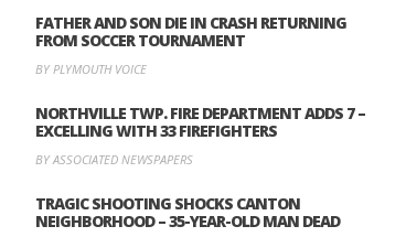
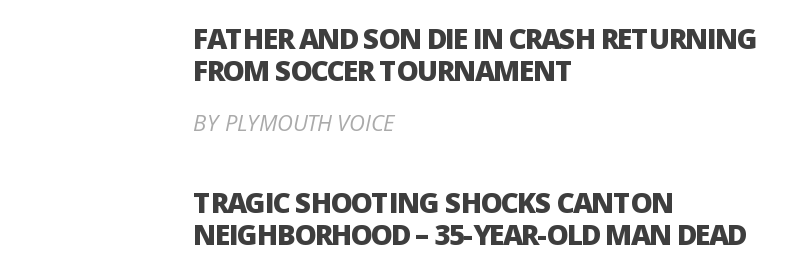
- NORTHVILLE TWP. FIRE DEPARTMENT ADDS 7 –
- EXCELLING WITH 33 FIREFIGHTERS
- BY ASSOCIATED NEWSPAPERS
